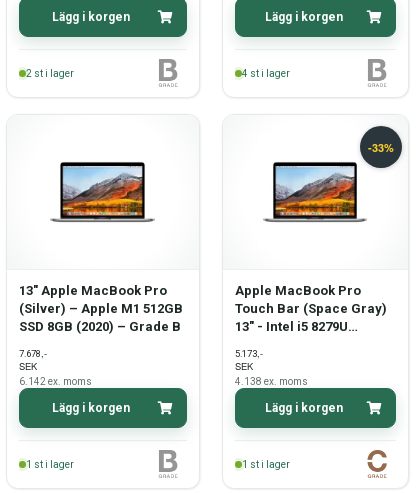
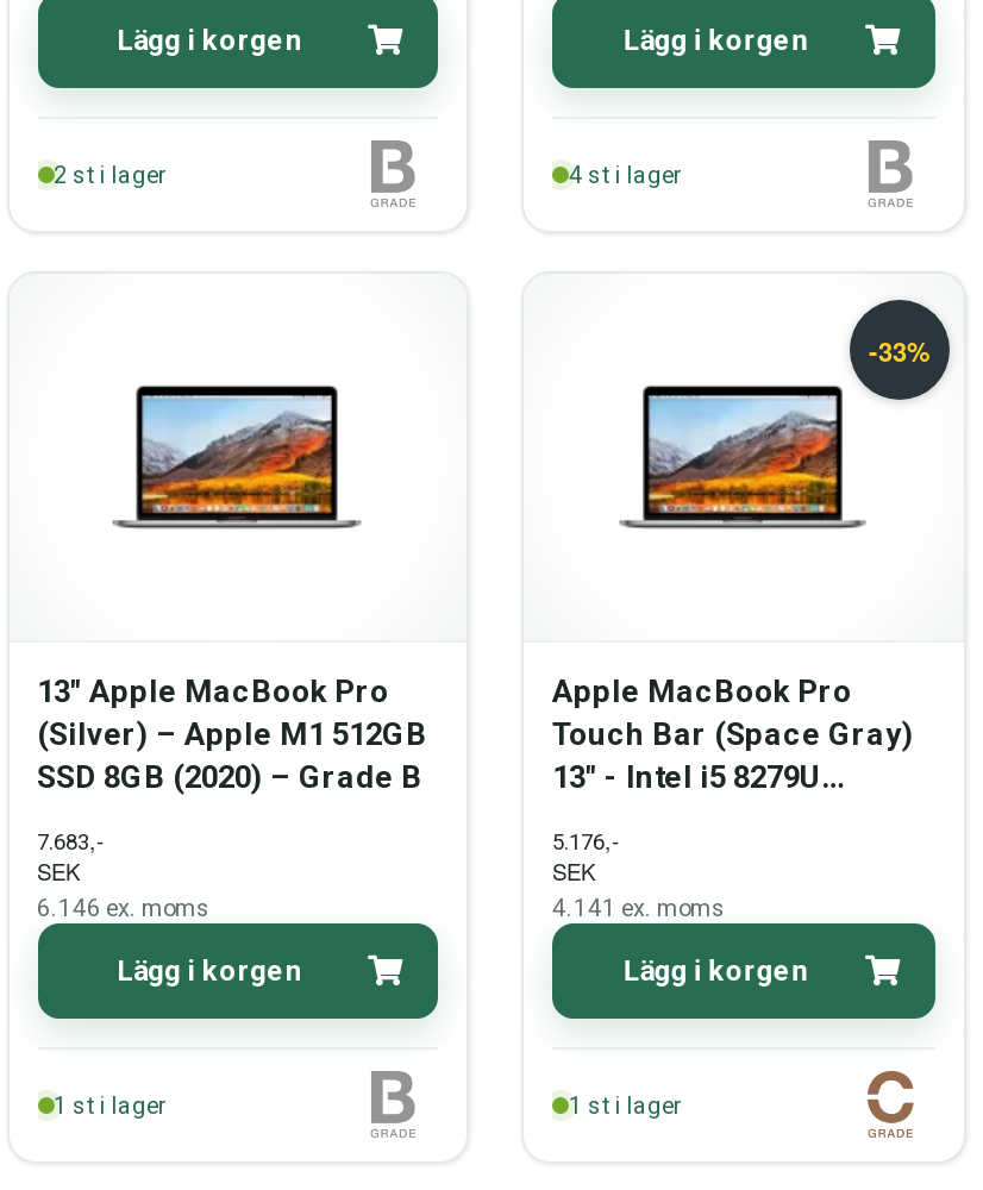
- 7.678,-
+ 7.683,-

- 5.173,-
+ 5.176,-

- 6.142 ex. moms
+ 6.146 ex. moms

- 4.138 ex. moms
+ 4.141 ex. moms
